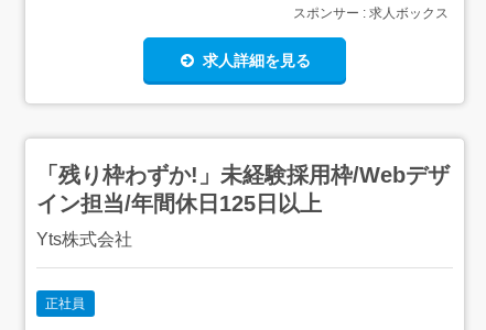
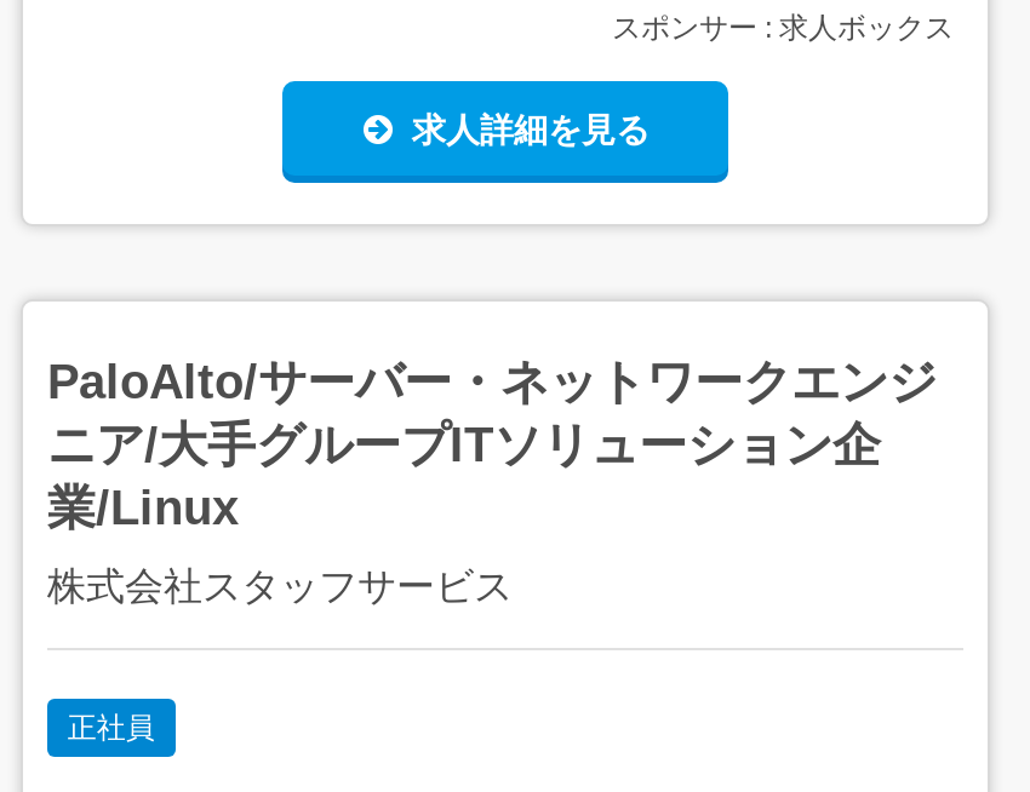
- 「残り枠わずか!」未経験採用枠/Webデザ
- イン担当/年間休日125日以上
+ PaloAlto/サーバー・ネットワークエンジ
+ ニア/大手グループITソリューション企
+ 業/Linux

- Yts株式会社
+ 株式会社スタッフサービス
